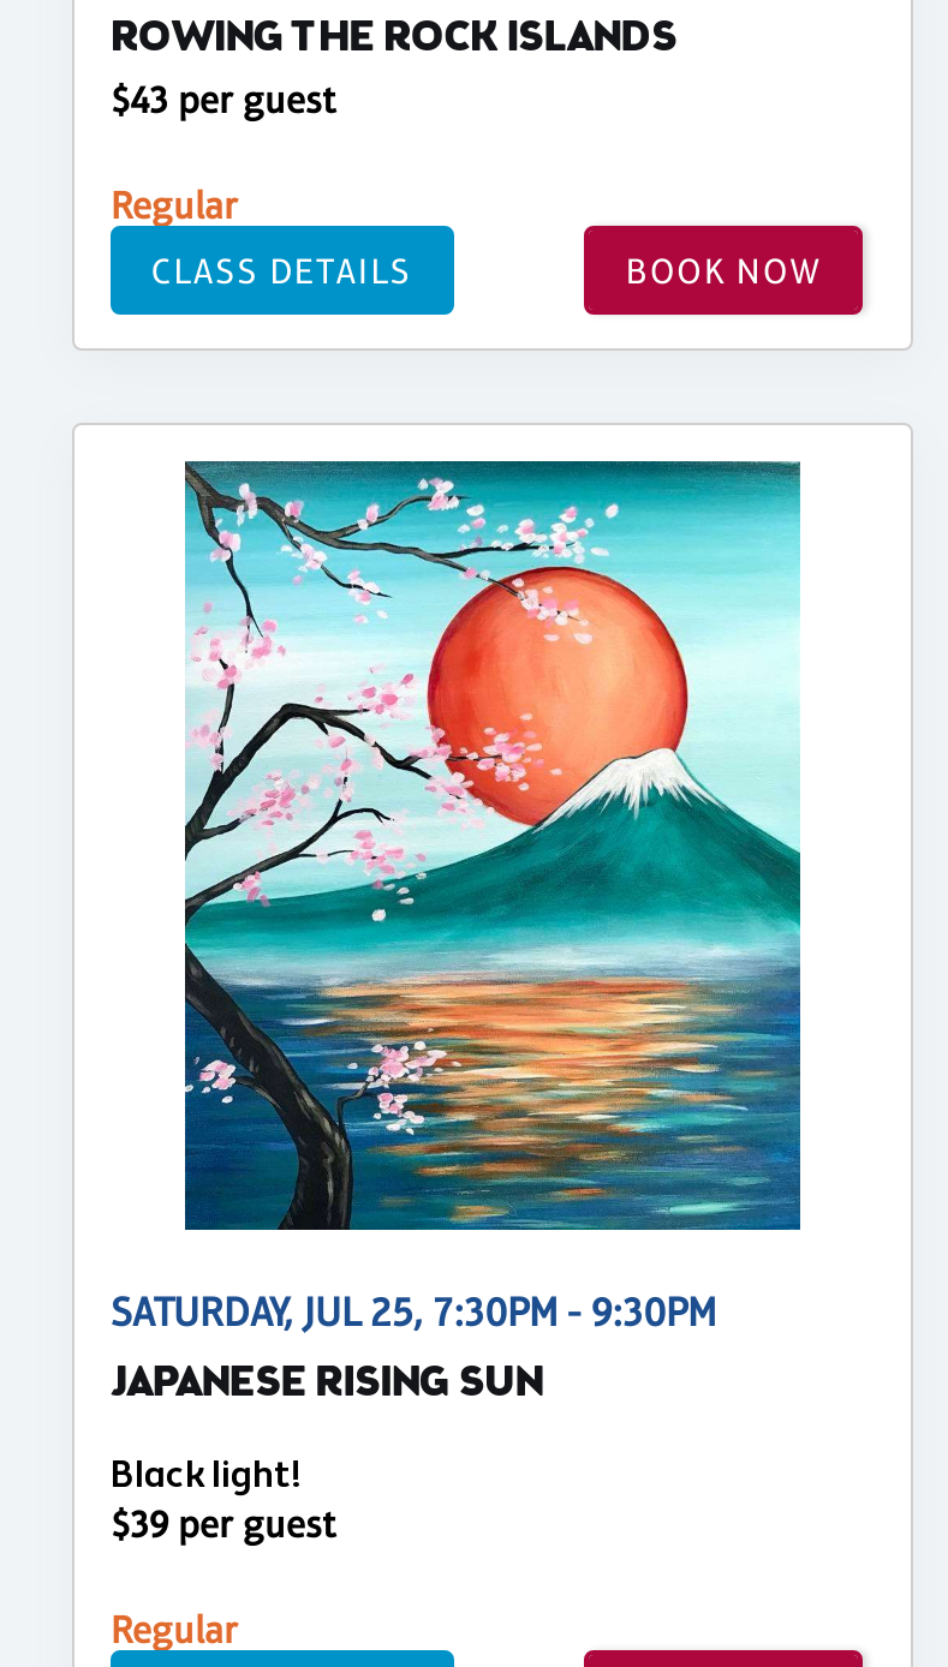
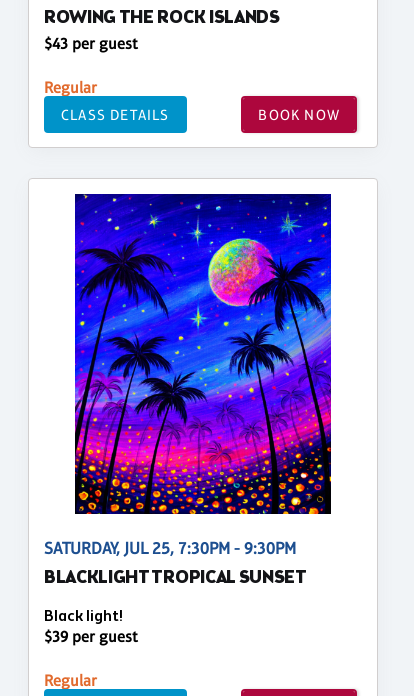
- [image]
+ [image]

- JAPANESE RISING SUN
+ BLACKLIGHT TROPICAL SUNSET
